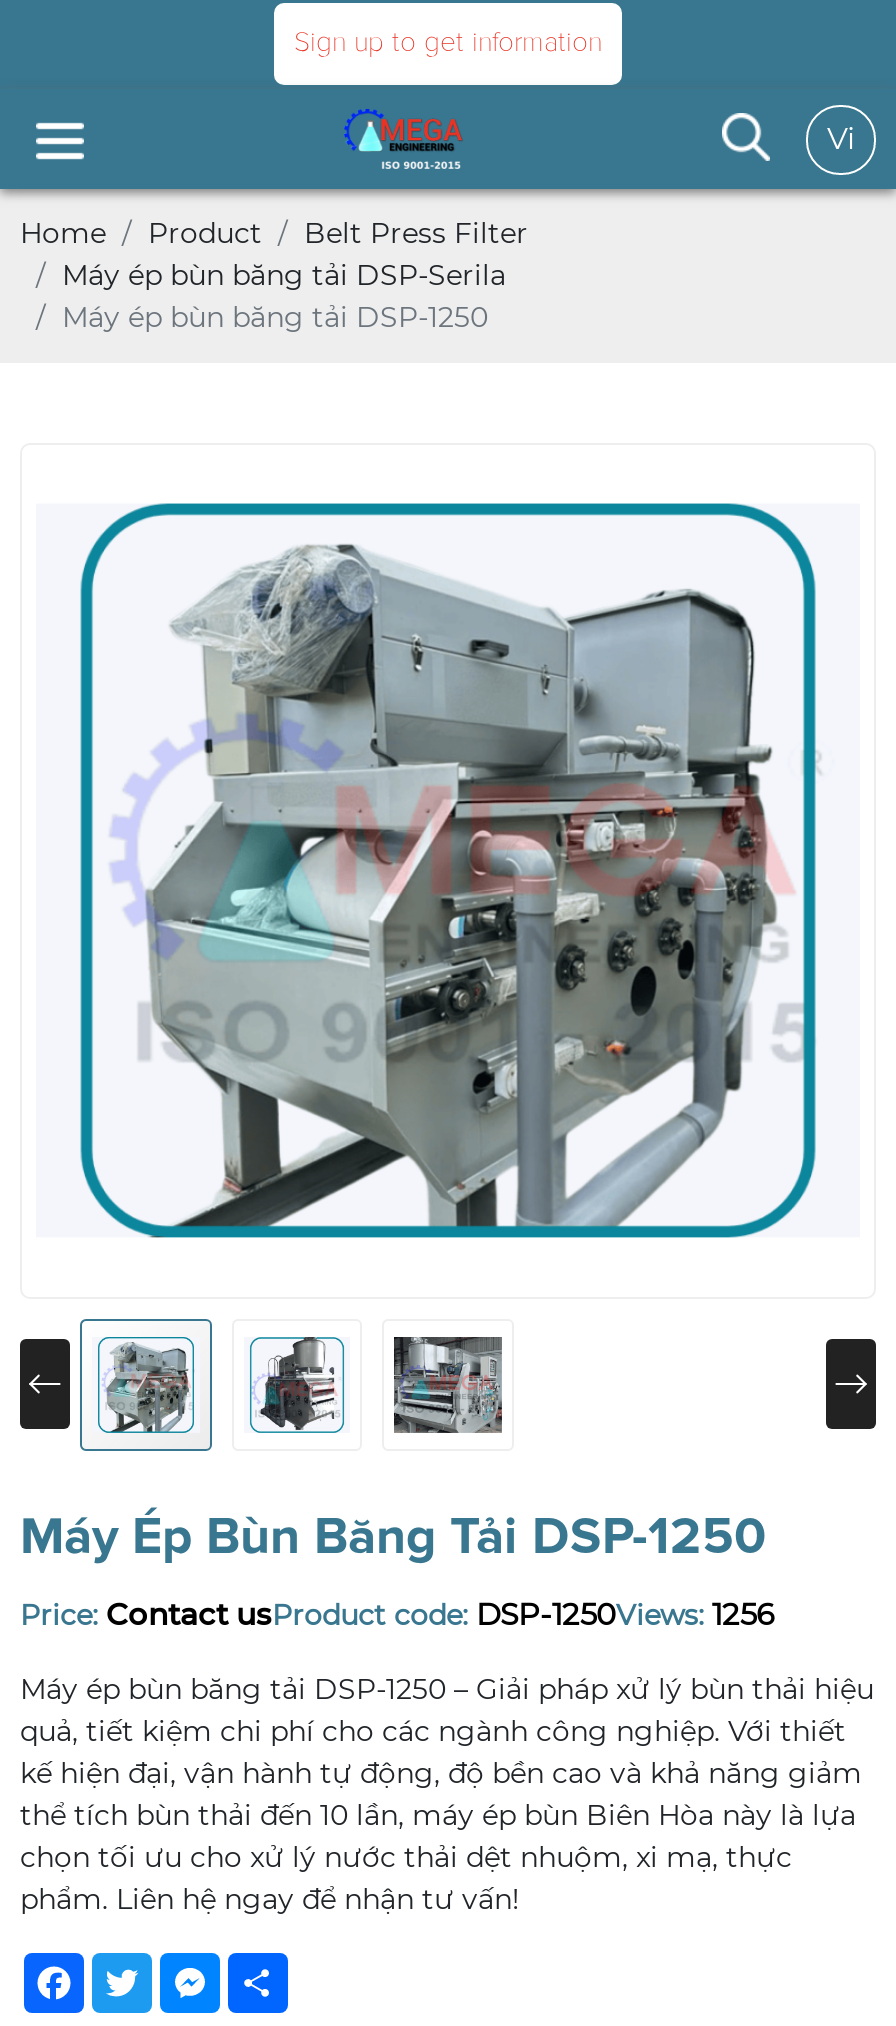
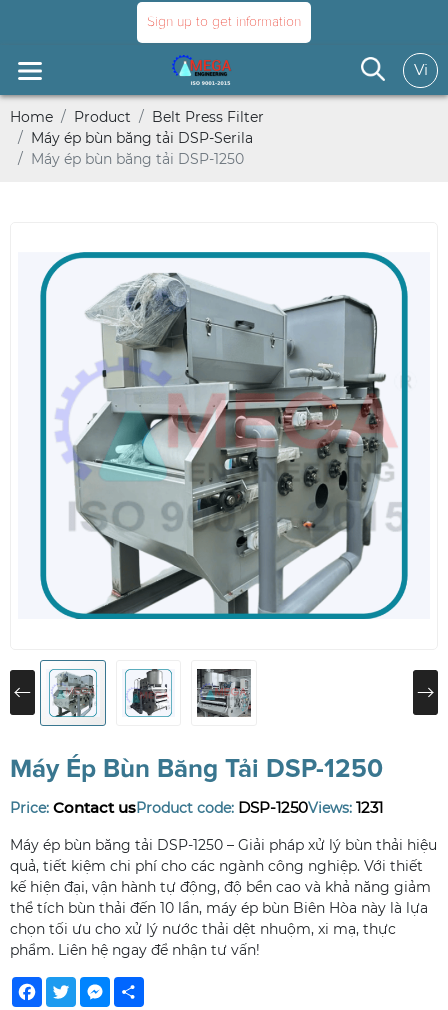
- Price: Contact usProduct code: DSP-1250Views: 1256
+ Price: Contact usProduct code: DSP-1250Views: 1231
